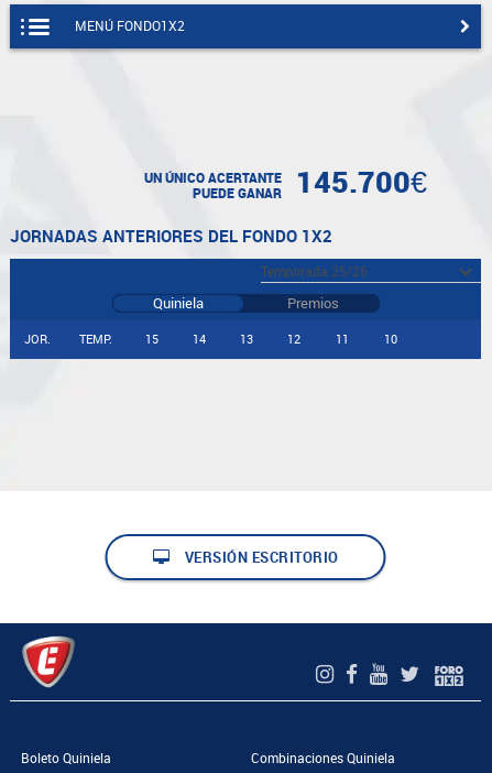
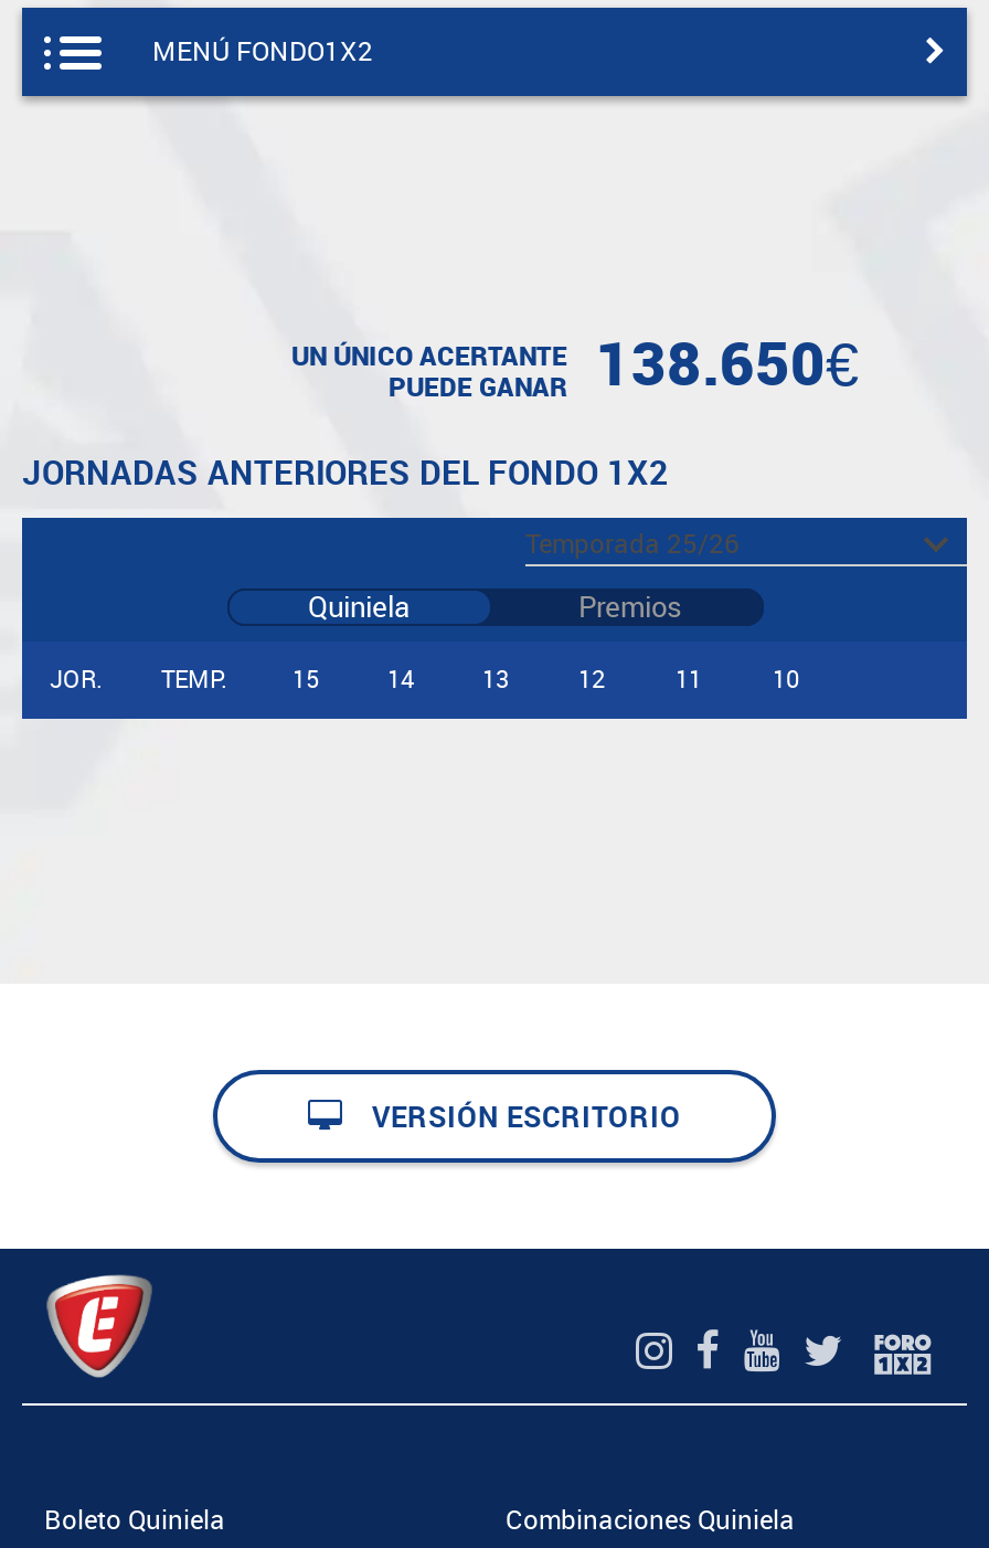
- UN ÚNICO ACERTANTE PUEDE GANAR 145.700€
+ UN ÚNICO ACERTANTE PUEDE GANAR 138.650€
